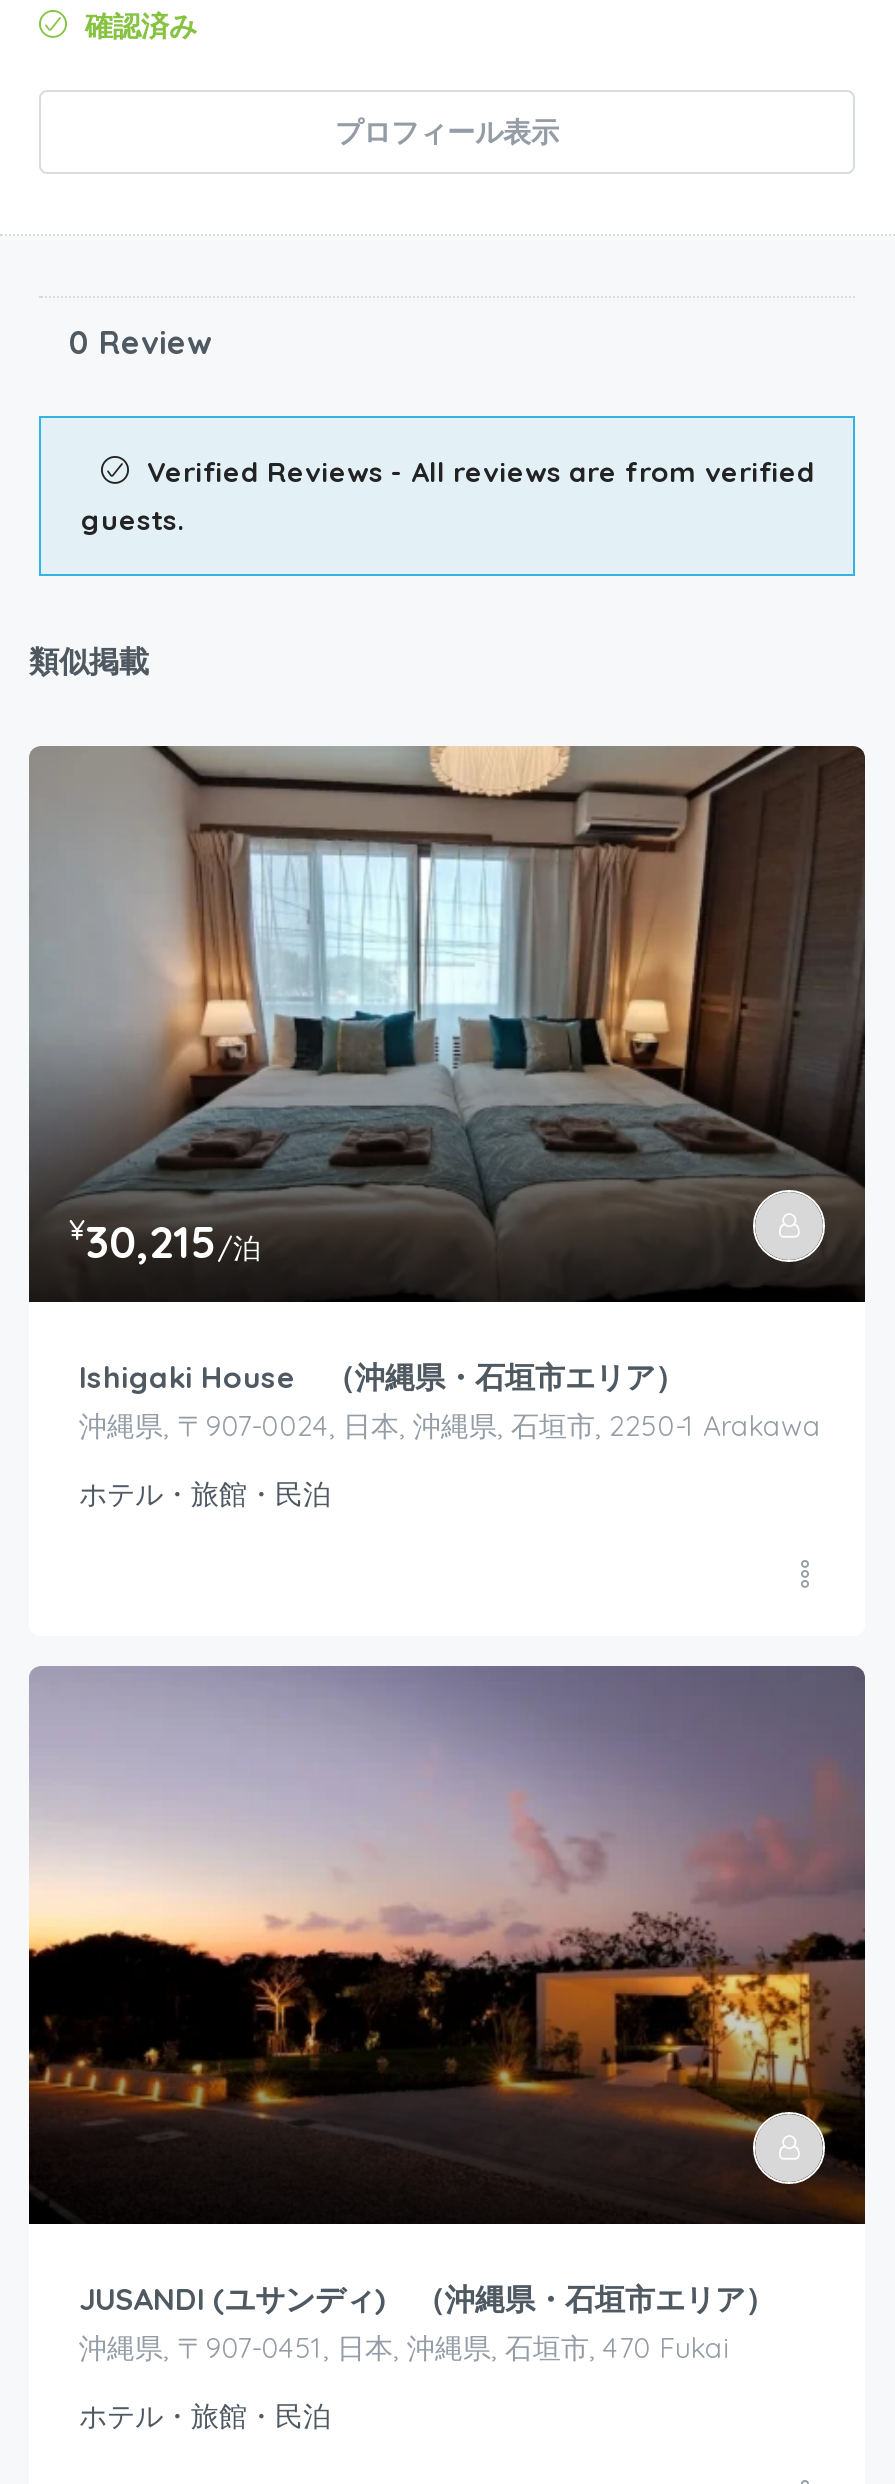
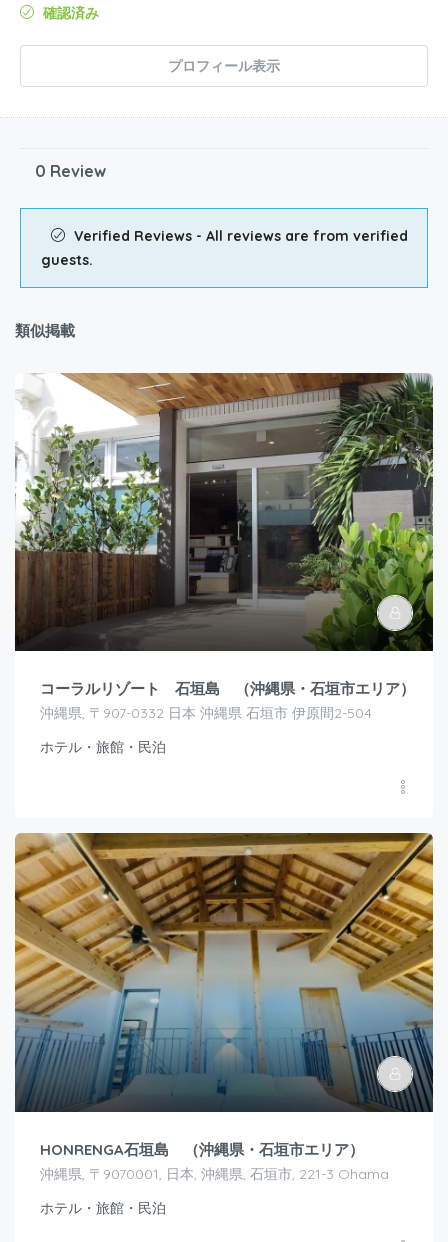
- [image]
- ¥30,215/泊
- Ishigaki House （沖縄県・石垣市エリア）
- 沖縄県, 〒907-0024, 日本, 沖縄県, 石垣市, 2250-1 Arakawa
+ [image]
+ コーラルリゾート 石垣島 （沖縄県・石垣市エリア）
+ 沖縄県, 〒907-0332 日本 沖縄県 石垣市 伊原間2-504

- [image]
- JUSANDI (ユサンディ) （沖縄県・石垣市エリア）
- 沖縄県, 〒907-0451, 日本, 沖縄県, 石垣市, 470 Fukai
+ [image]
+ HONRENGA石垣島 （沖縄県・石垣市エリア）
+ 沖縄県, 〒9070001, 日本, 沖縄県, 石垣市, 221-3 Ohama
